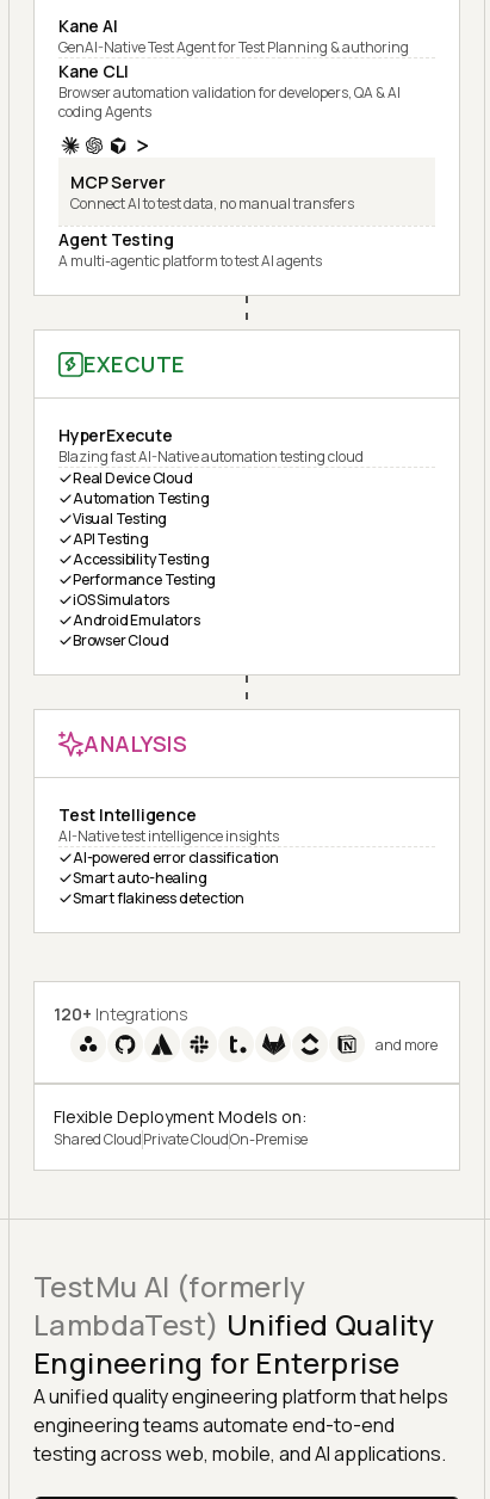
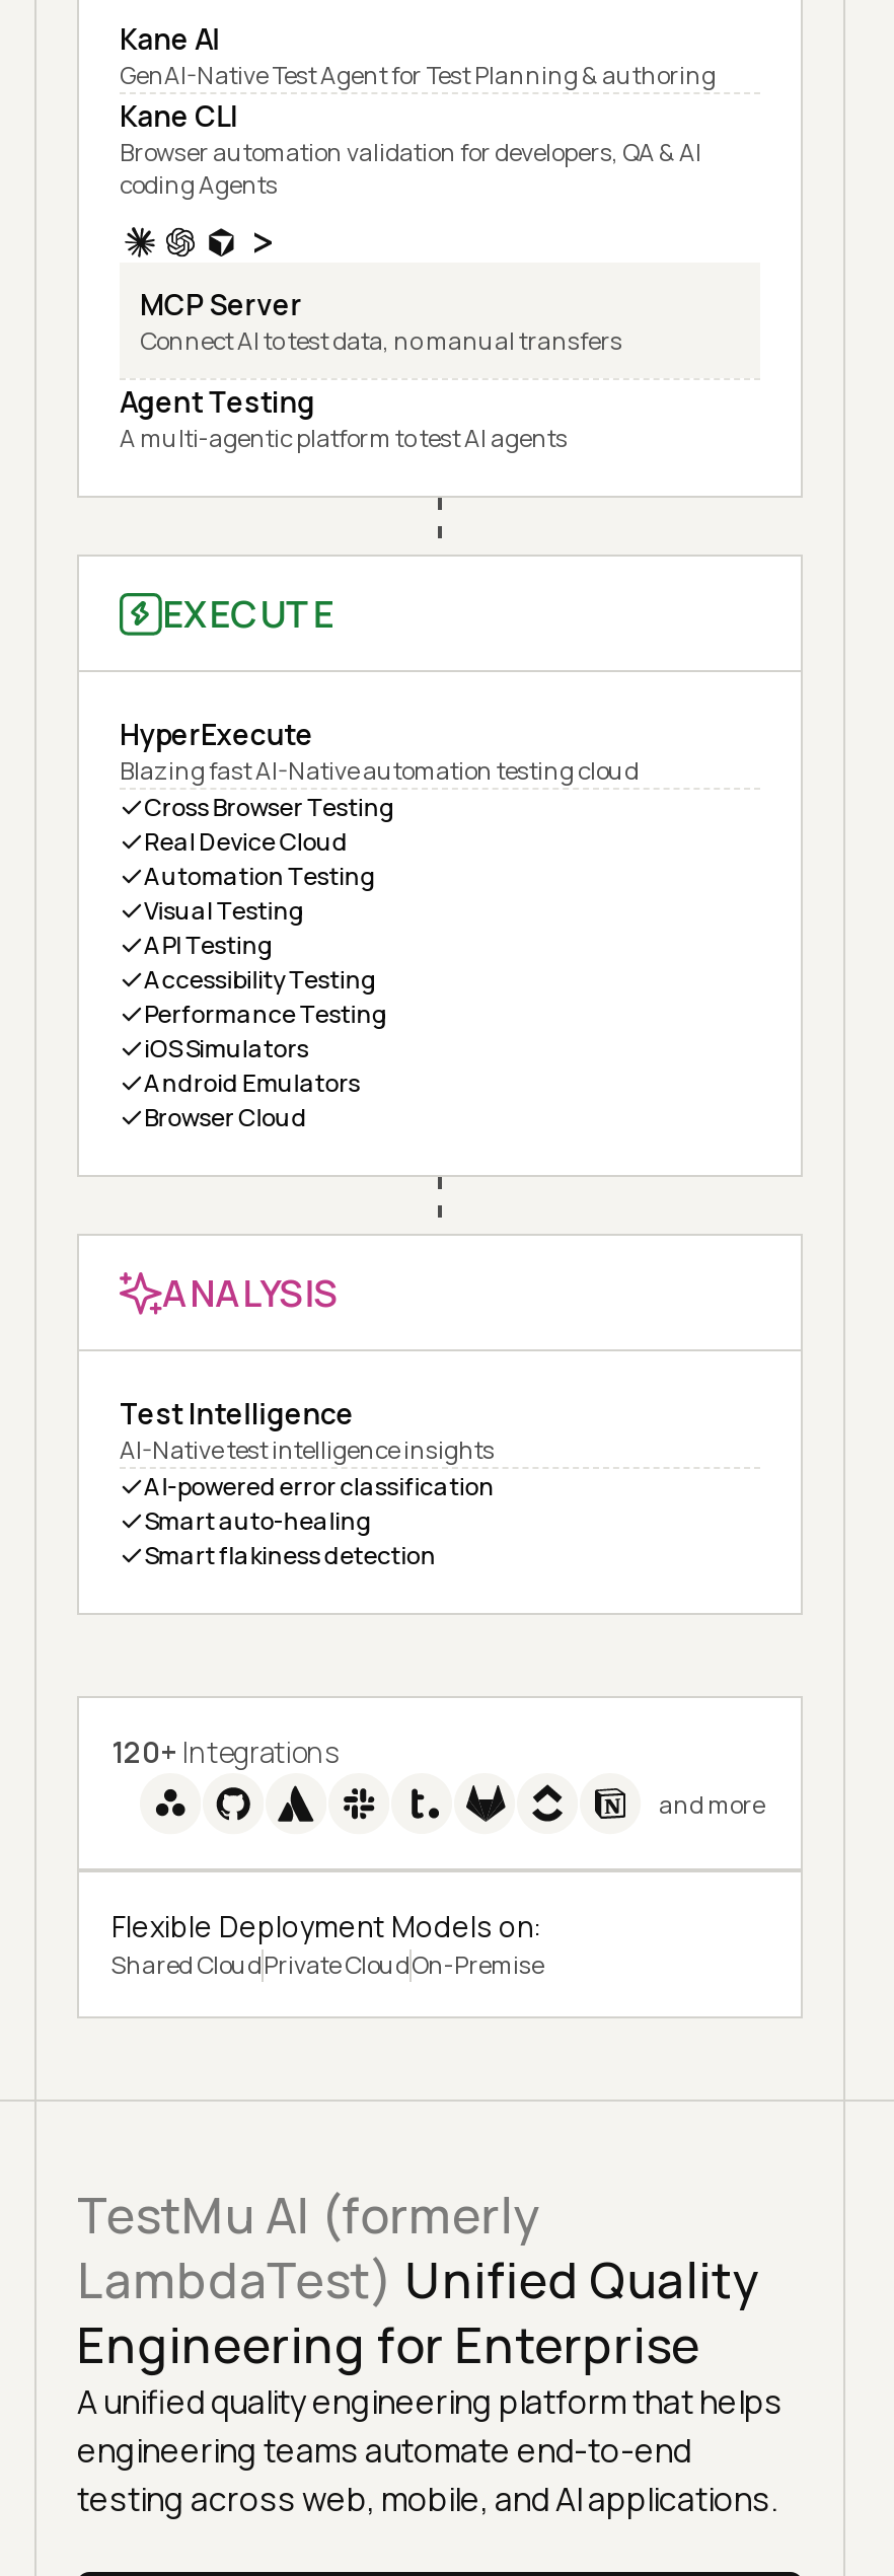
+ Cross Browser Testing
